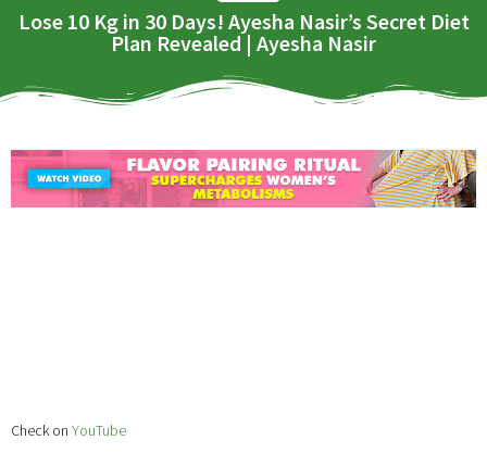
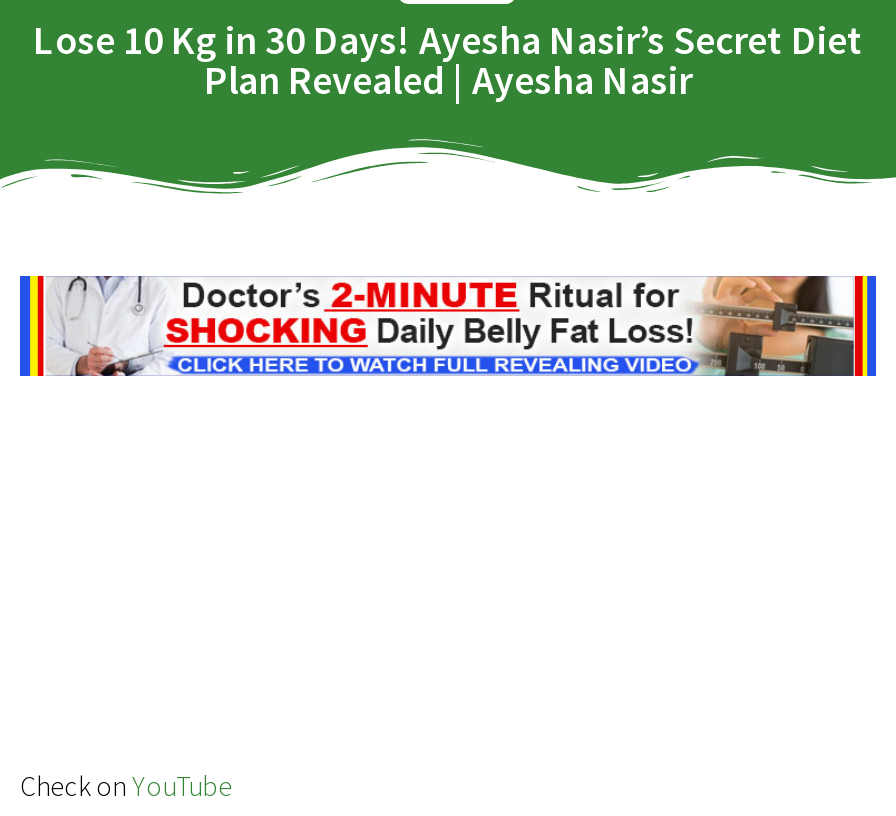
- [image]
+ [image]
